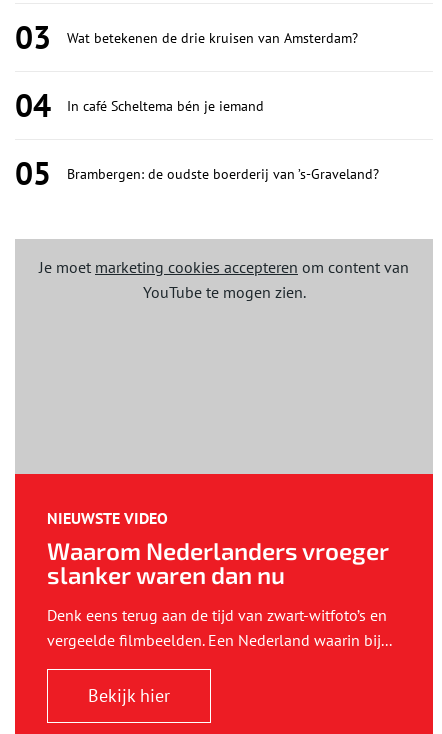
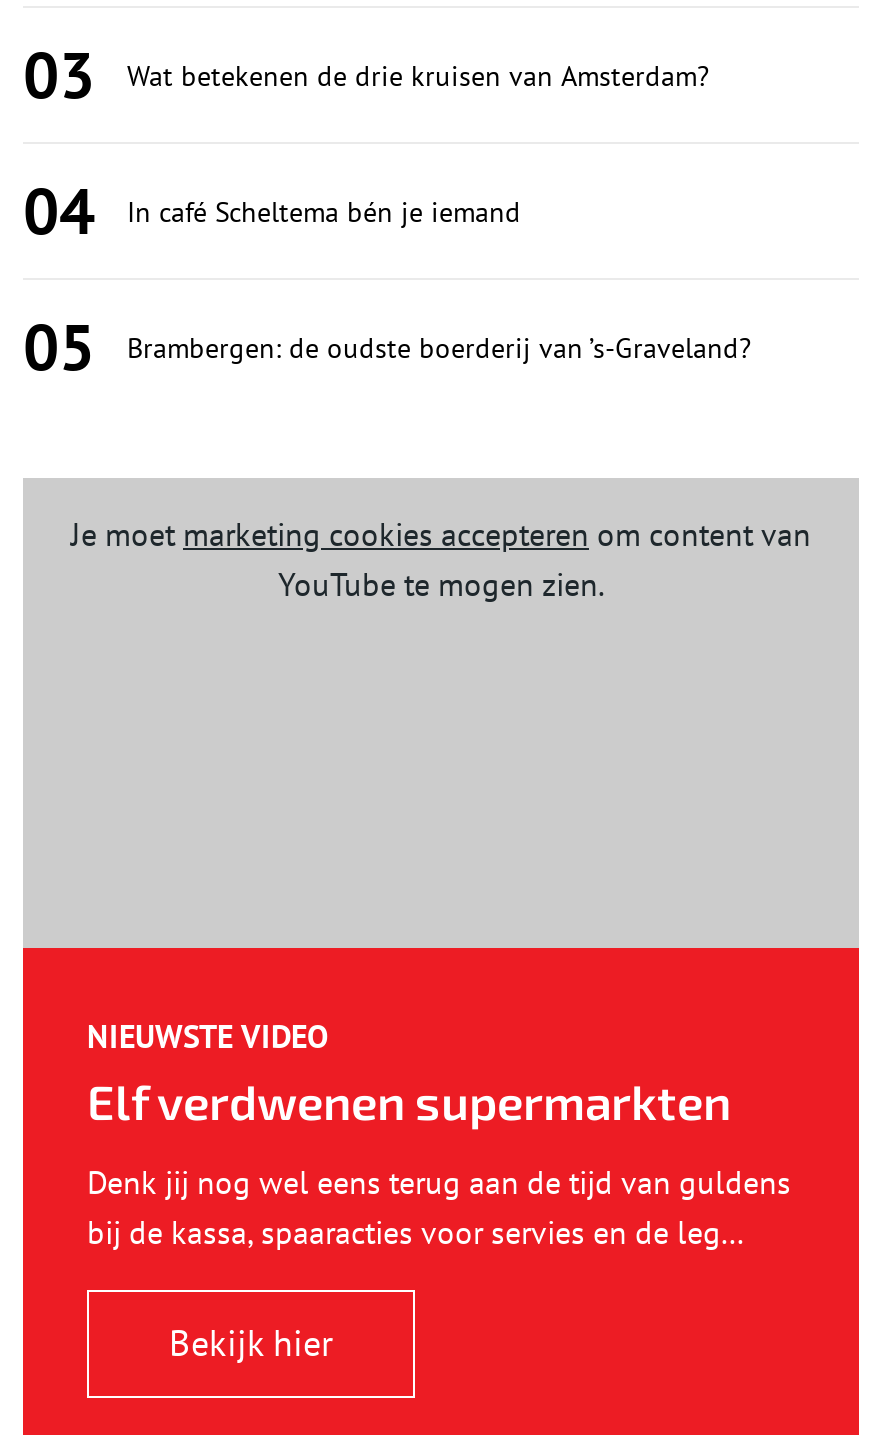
- Waarom Nederlanders vroeger
- slanker waren dan nu
+ Elf verdwenen supermarkten

- Denk eens terug aan de tijd van zwart-witfoto’s en
- vergeelde filmbeelden. Een Nederland waarin bij...
+ Denk jij nog wel eens terug aan de tijd van guldens
+ bij de kassa, spaaracties voor servies en de leg...
